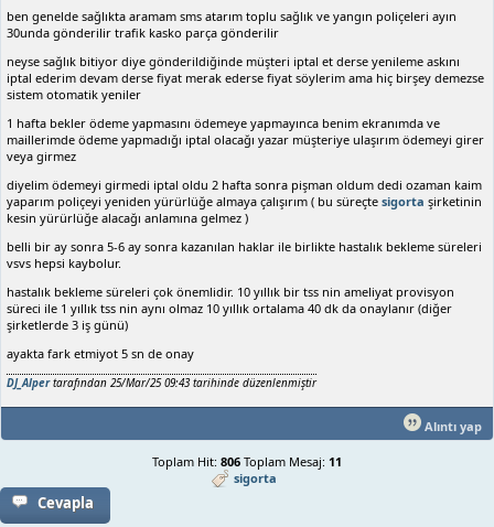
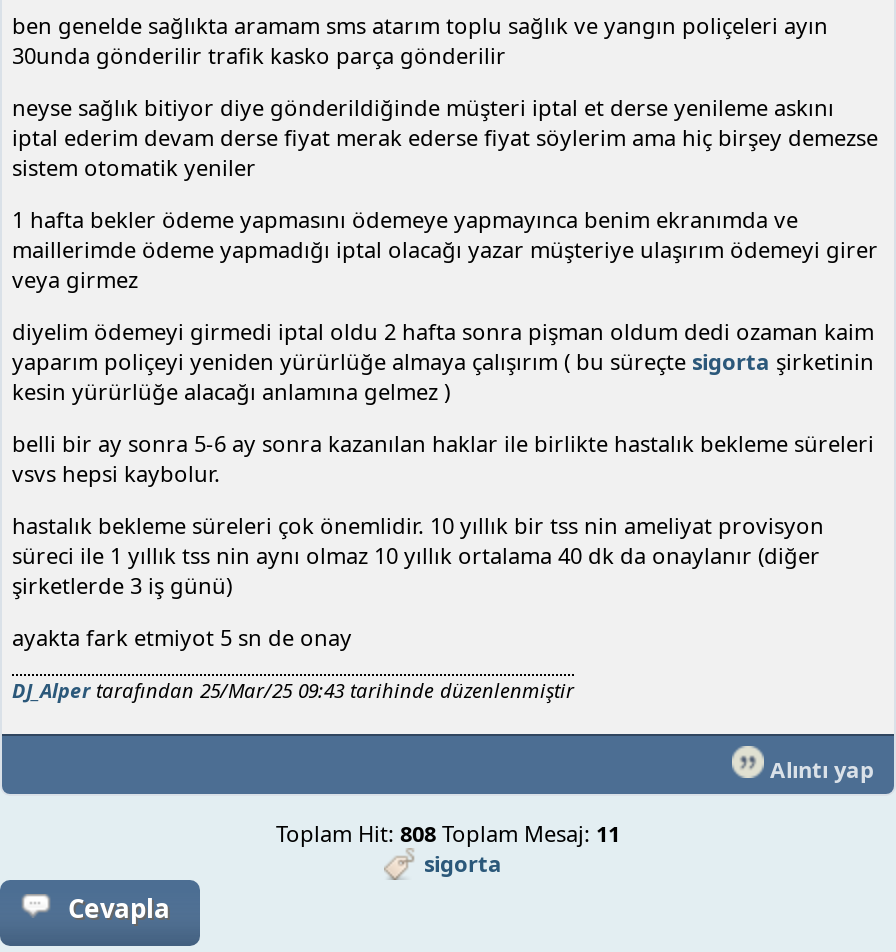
- Toplam Hit: 806 Toplam Mesaj: 11
+ Toplam Hit: 808 Toplam Mesaj: 11
